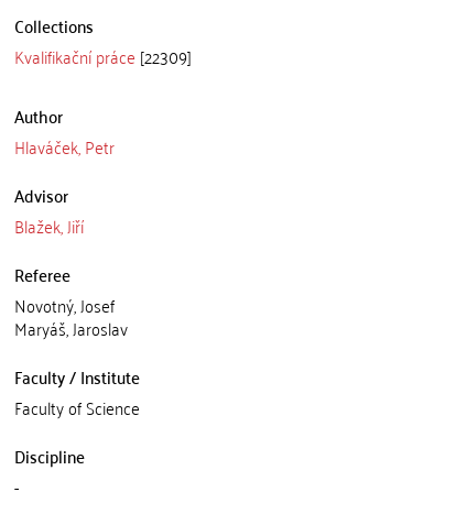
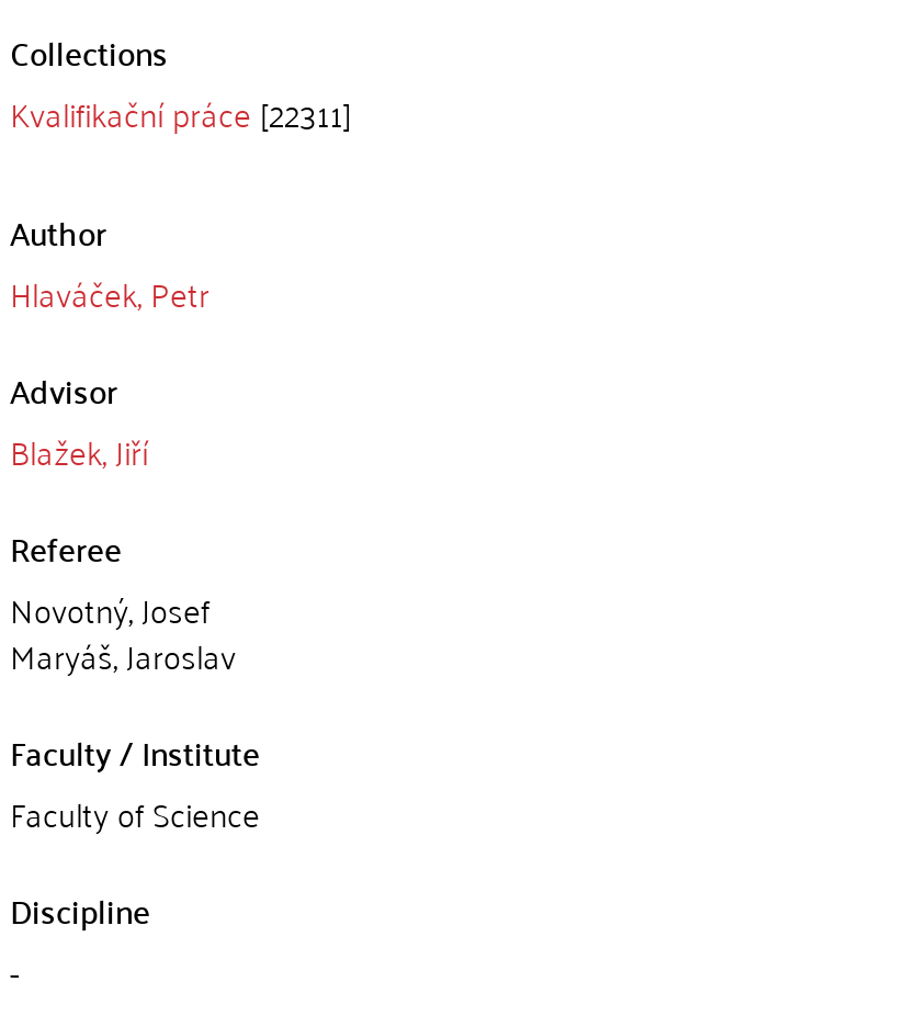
- Kvalifikační práce [22309]
+ Kvalifikační práce [22311]
